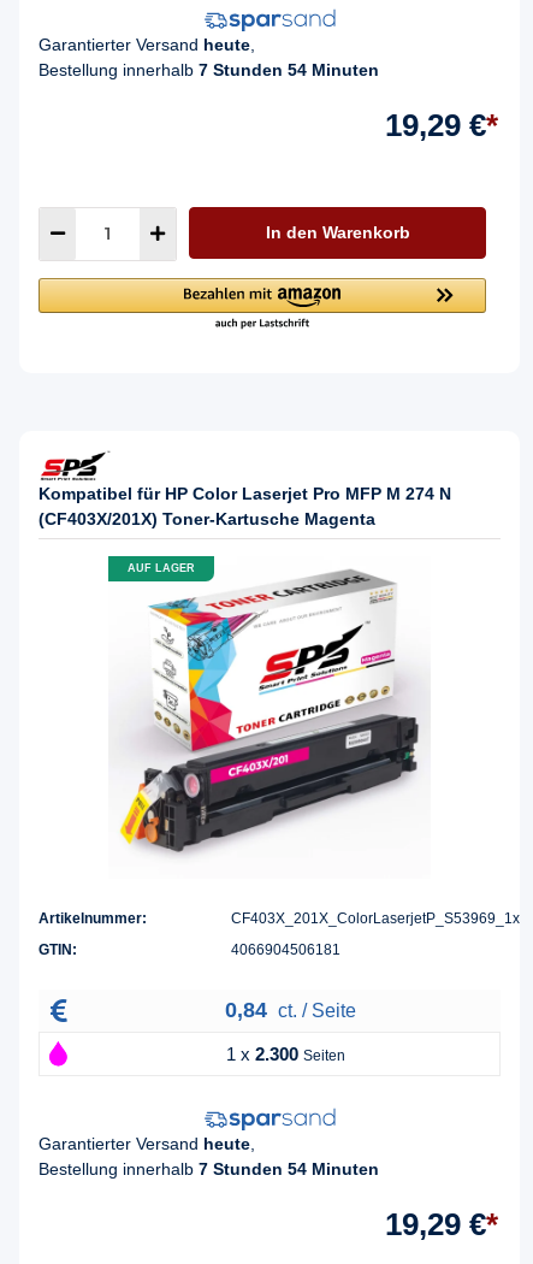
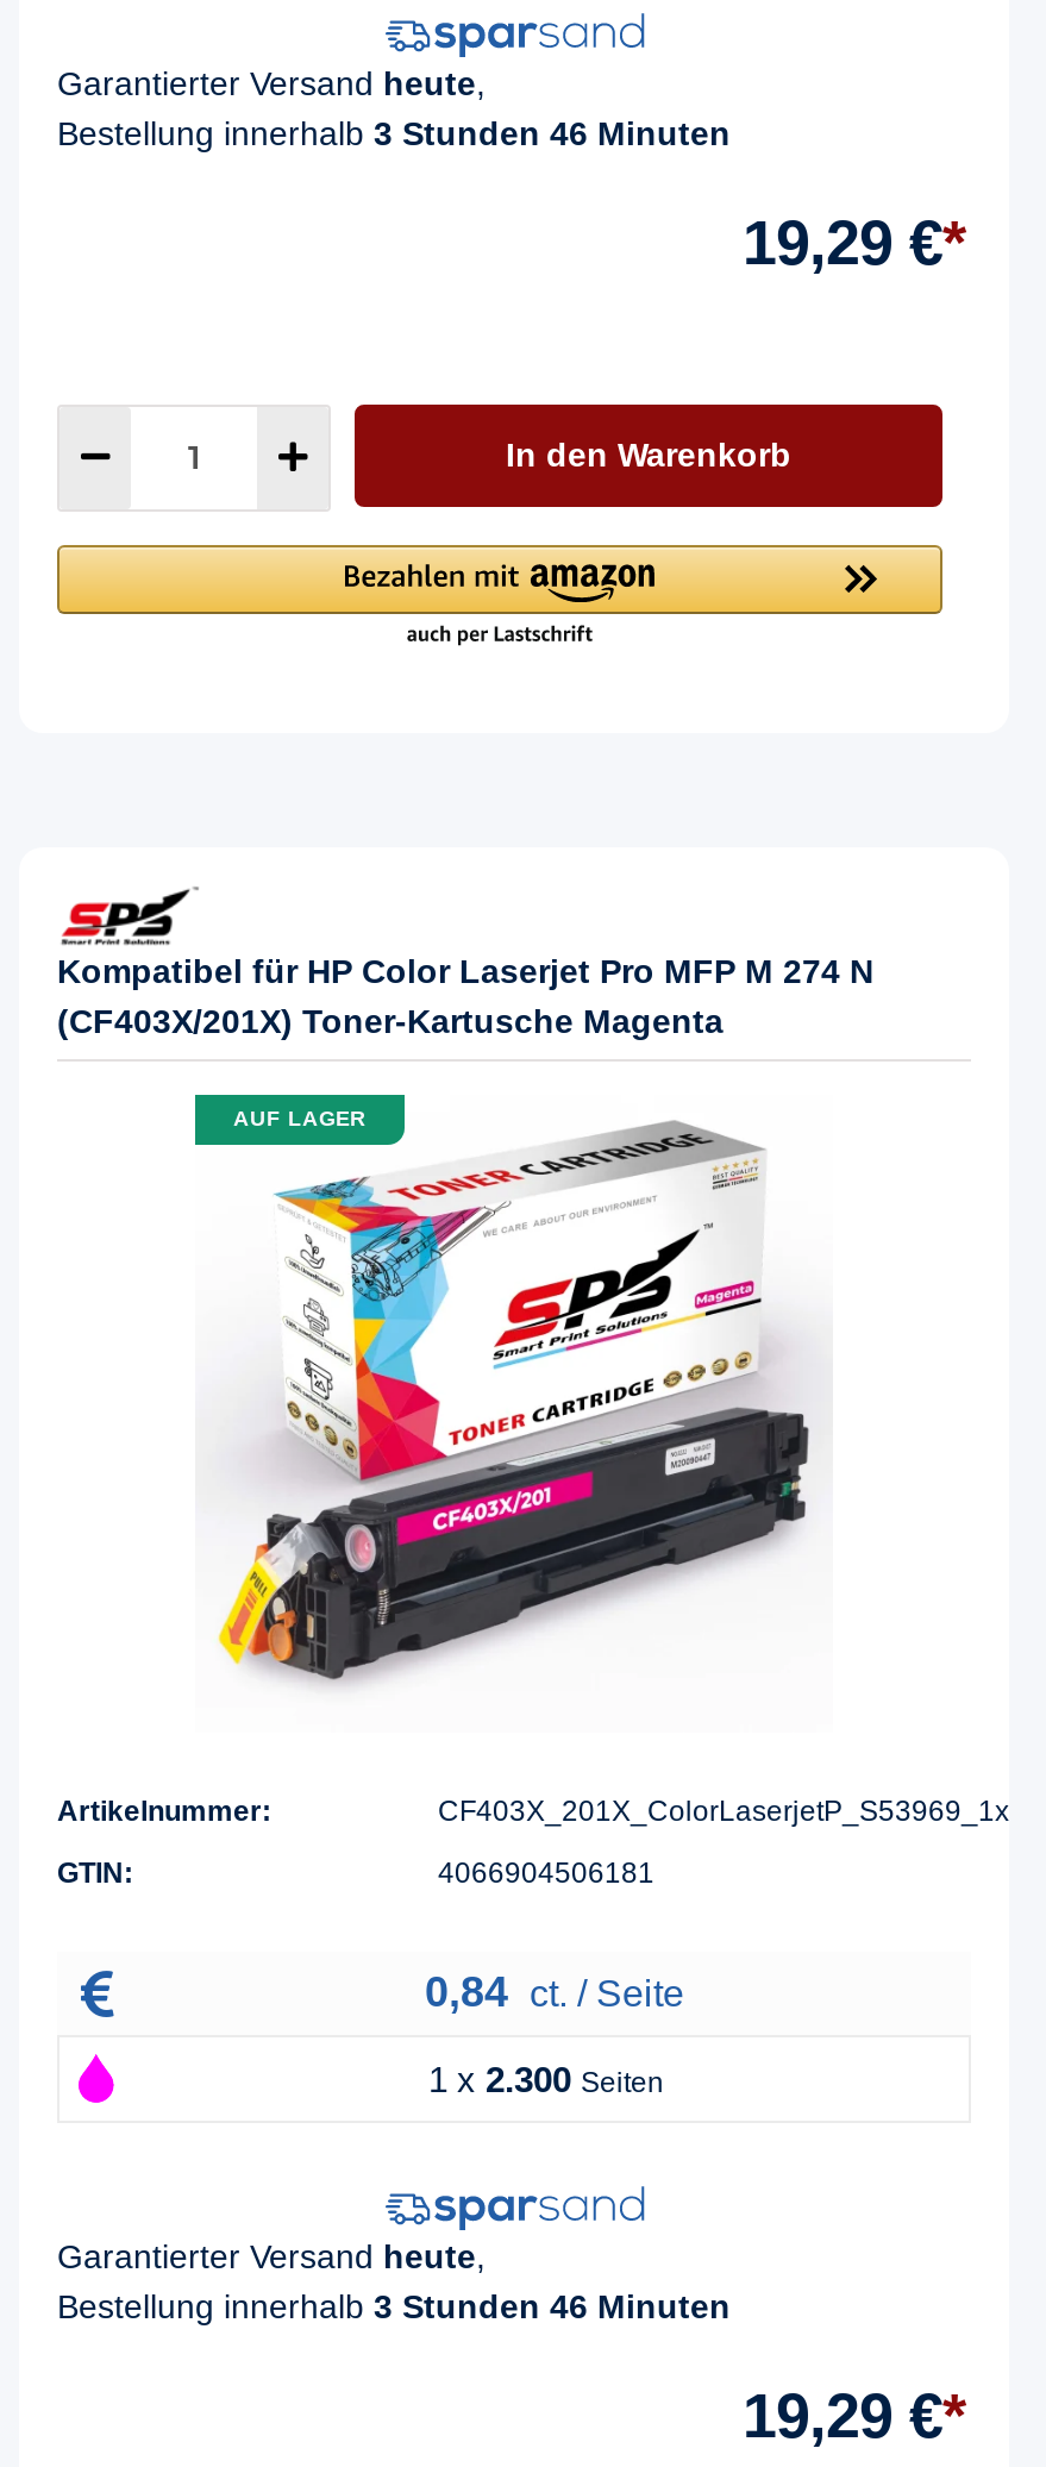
- Bestellung innerhalb 7 Stunden 54 Minuten
+ Bestellung innerhalb 3 Stunden 46 Minuten

- Bestellung innerhalb 7 Stunden 54 Minuten
+ Bestellung innerhalb 3 Stunden 46 Minuten
